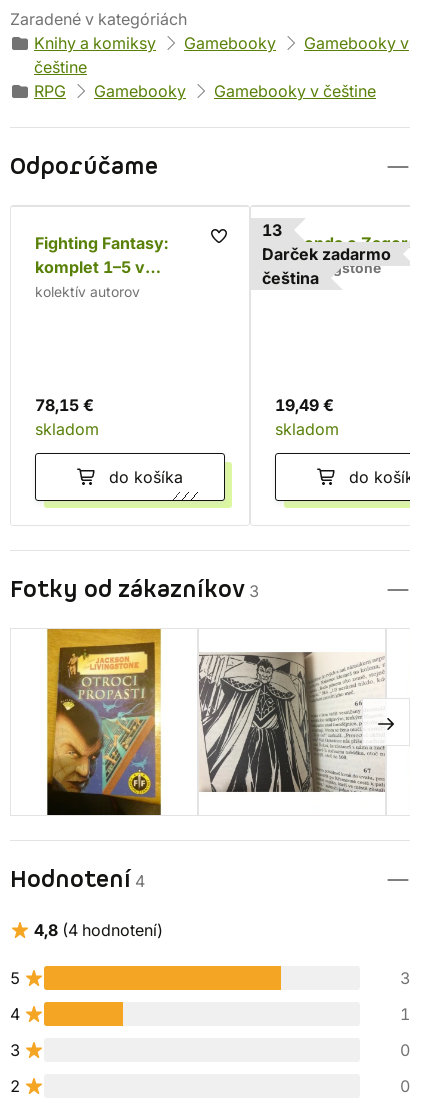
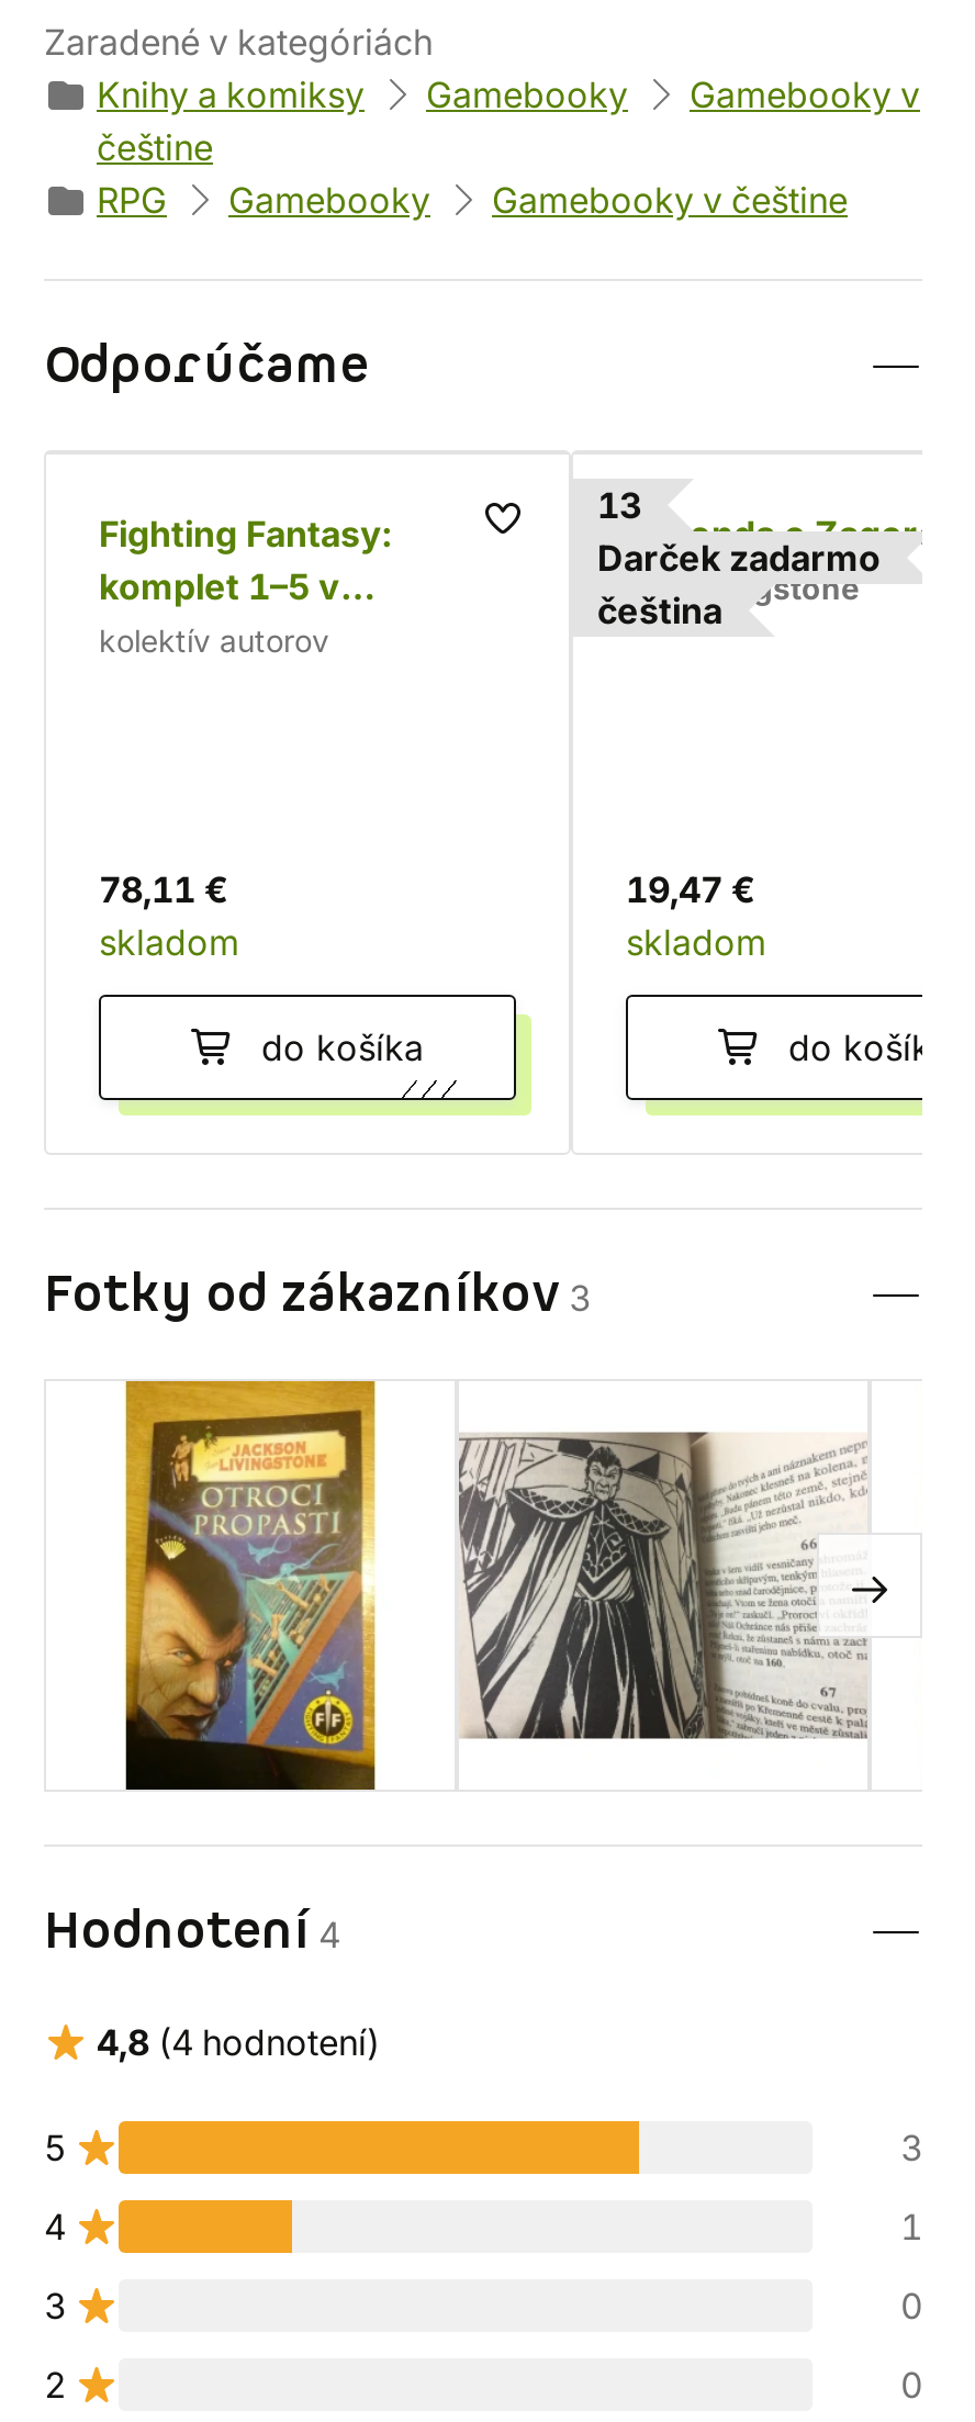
- 78,15 €
+ 78,11 €

- 19,49 €
+ 19,47 €
